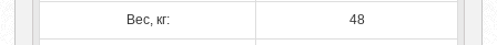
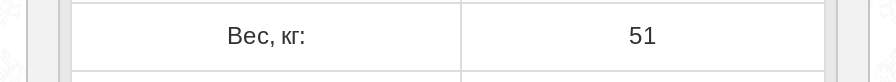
- 48
+ 51
